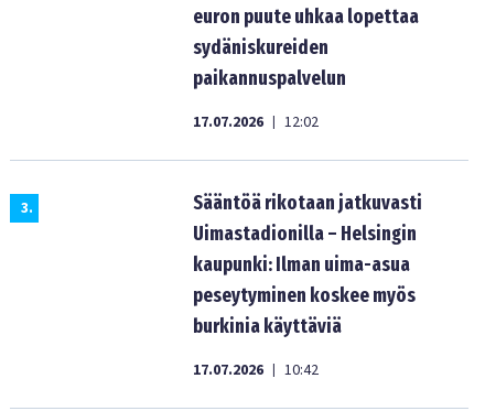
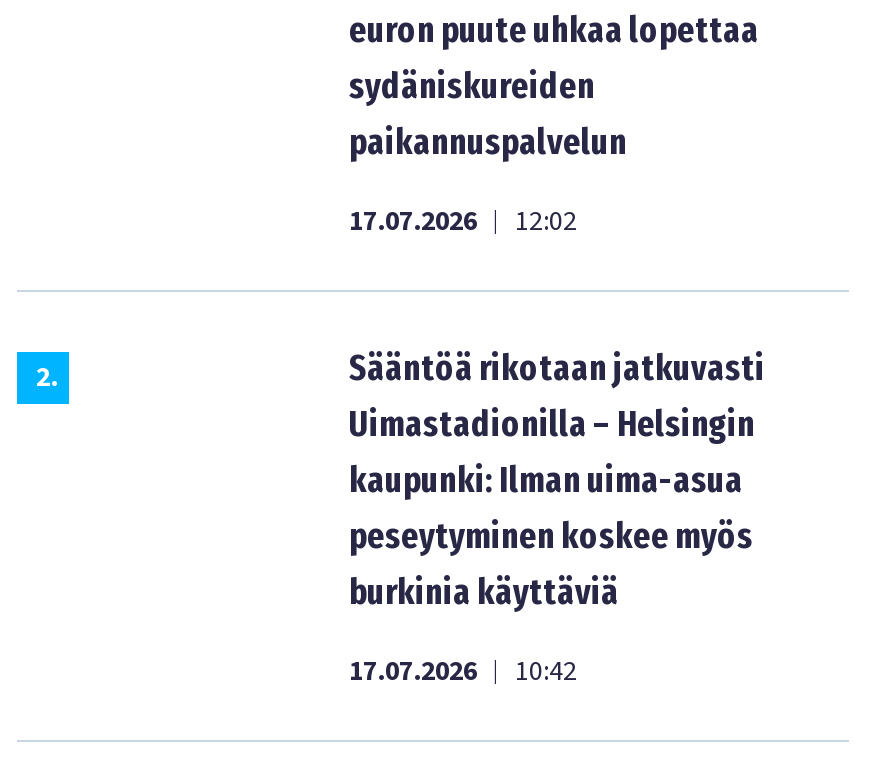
- 3.
+ 2.
